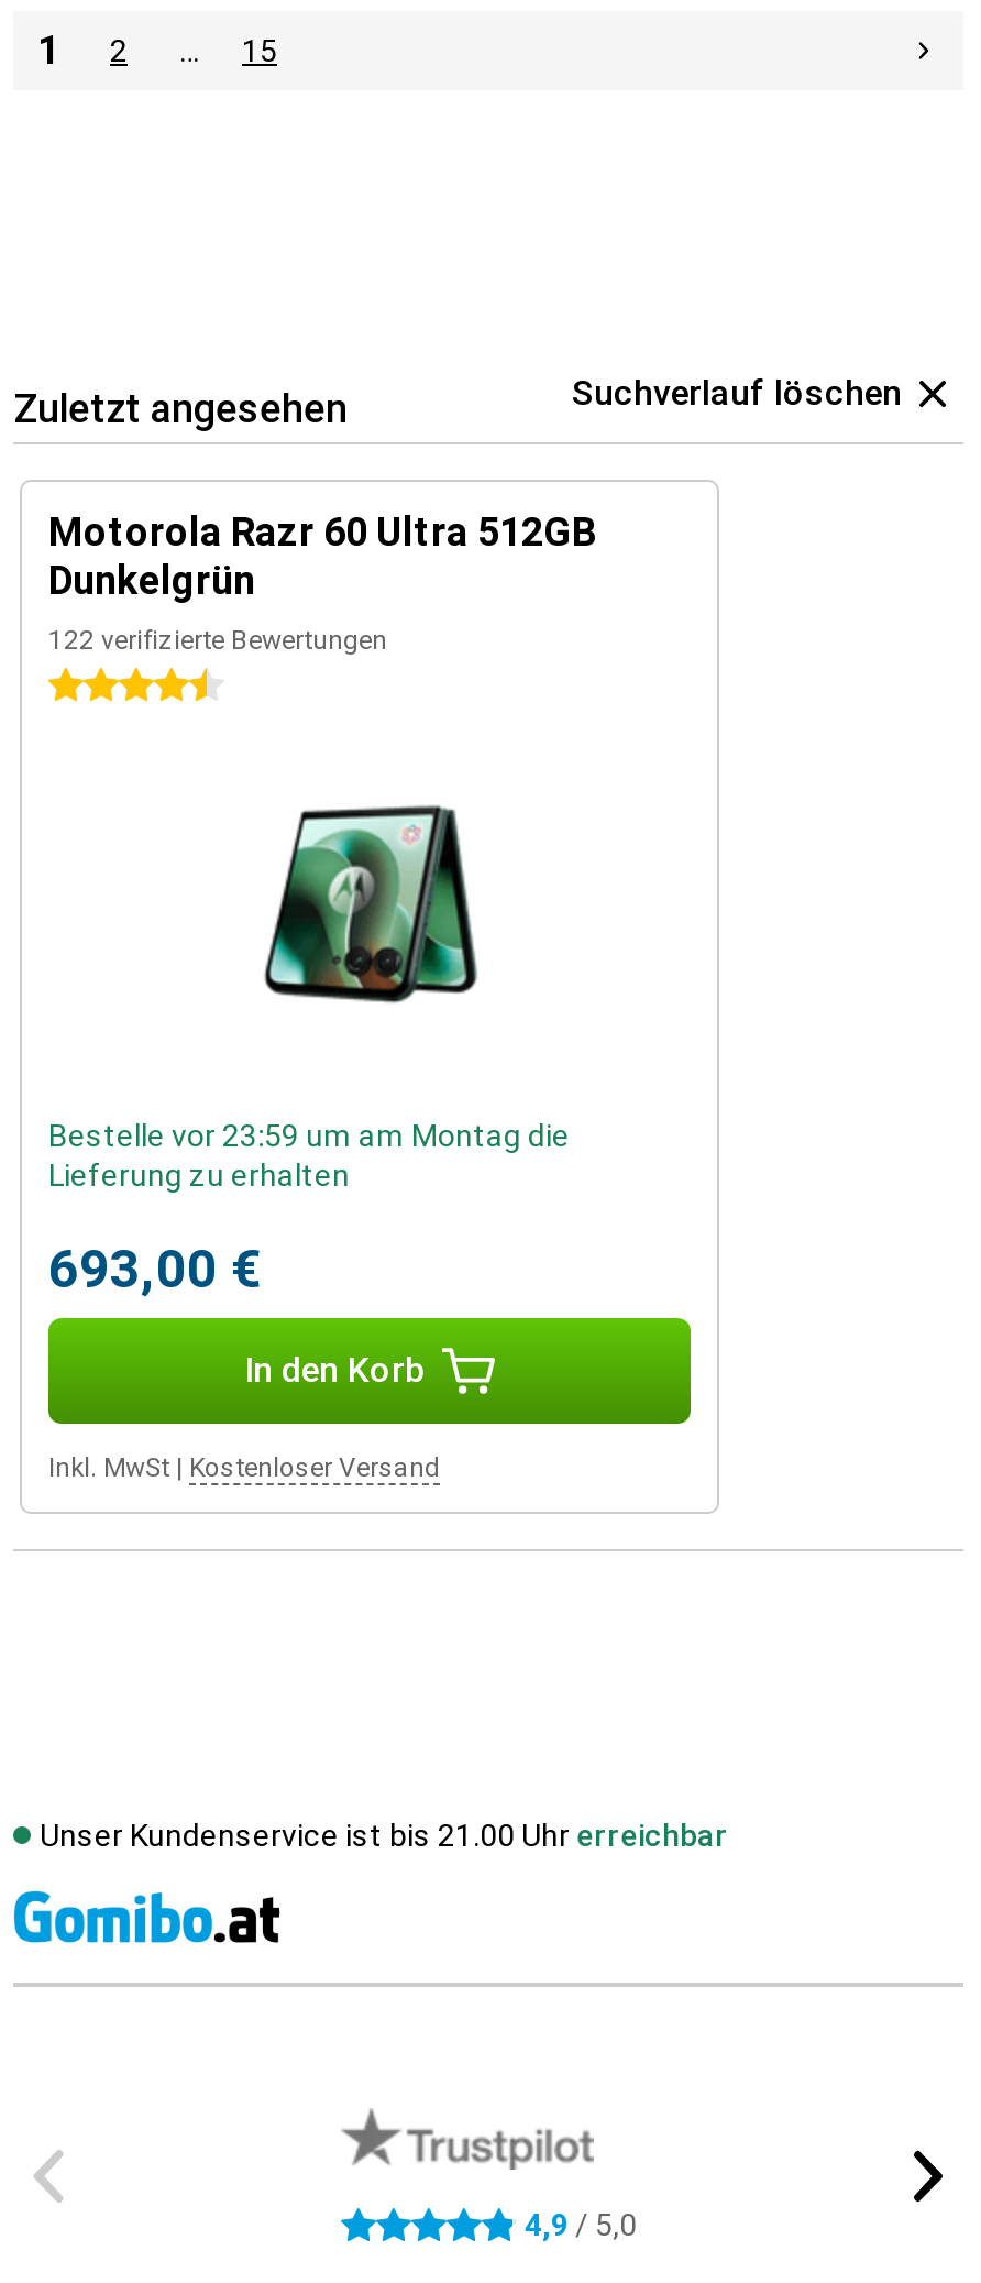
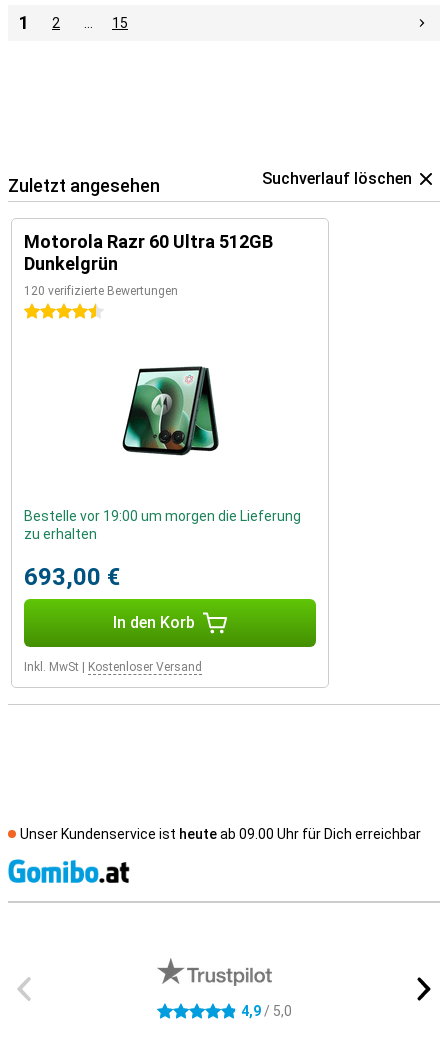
- 122 verifizierte Bewertungen
+ 120 verifizierte Bewertungen

- Bestelle vor 23:59 um am Montag die
- Lieferung zu erhalten
+ Bestelle vor 19:00 um morgen die Lieferung
+ zu erhalten

- Unser Kundenservice ist bis 21.00 Uhr erreichbar
+ Unser Kundenservice ist heute ab 09.00 Uhr für Dich erreichbar
